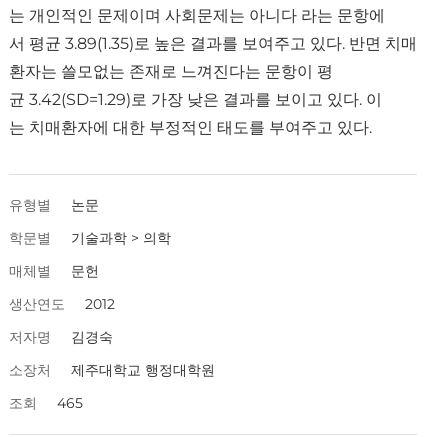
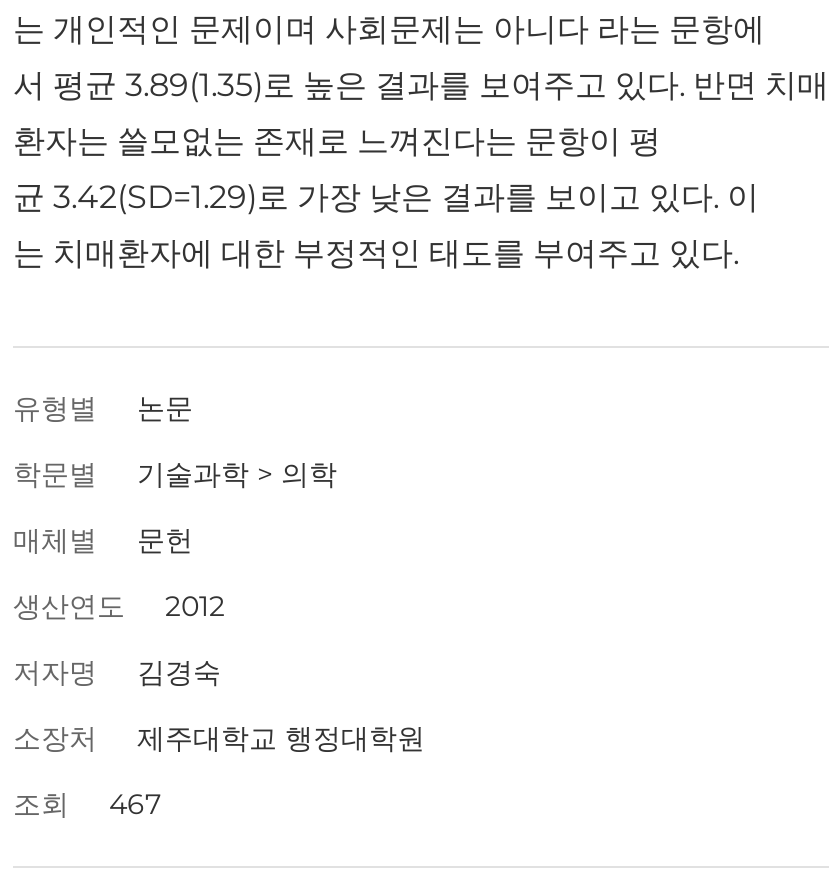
- 조회 465
+ 조회 467
